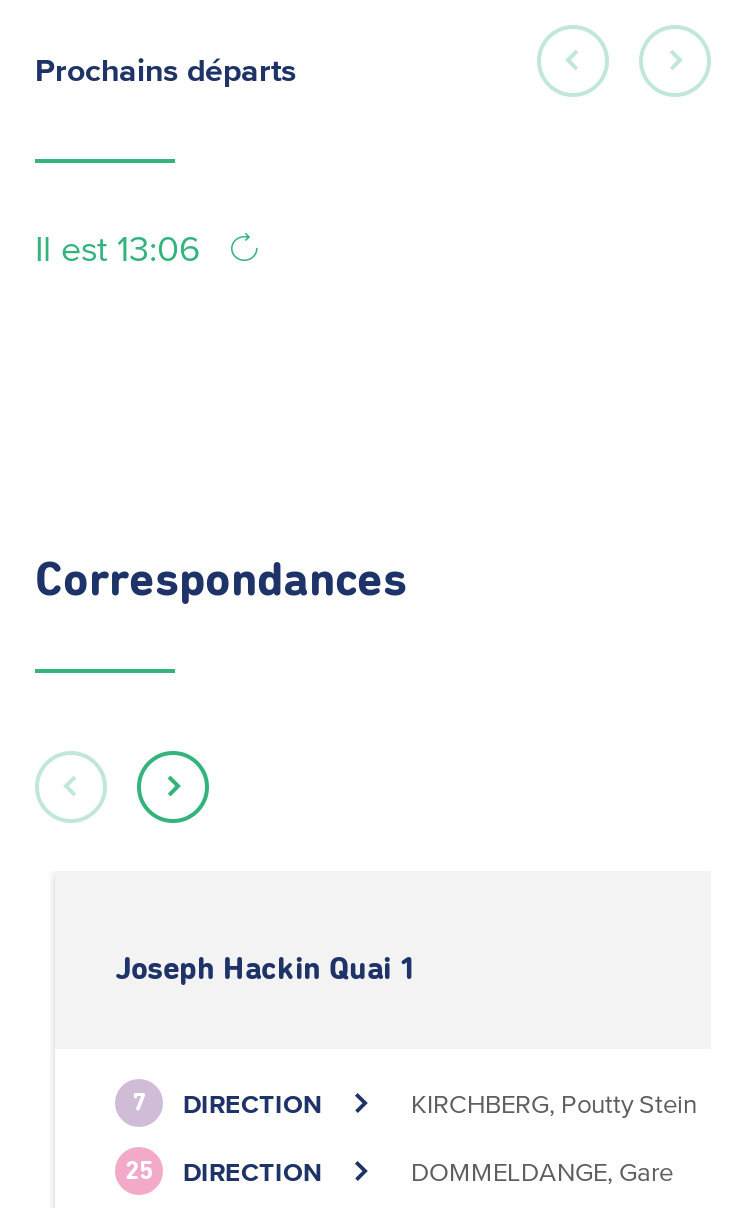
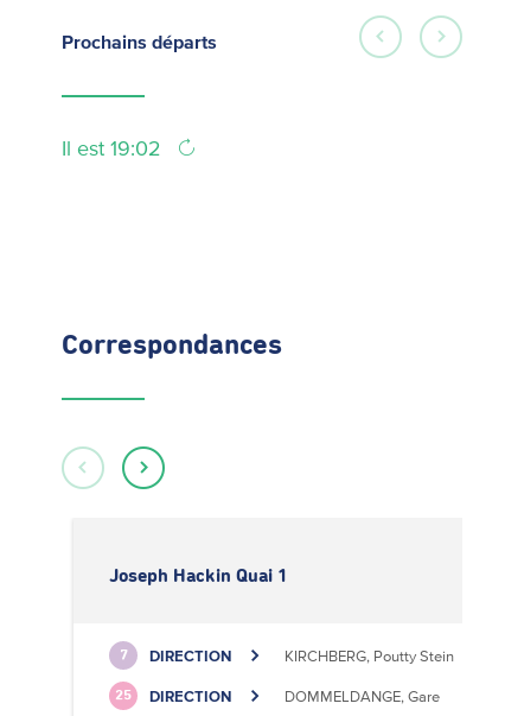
- Il est 13:06
+ Il est 19:02
